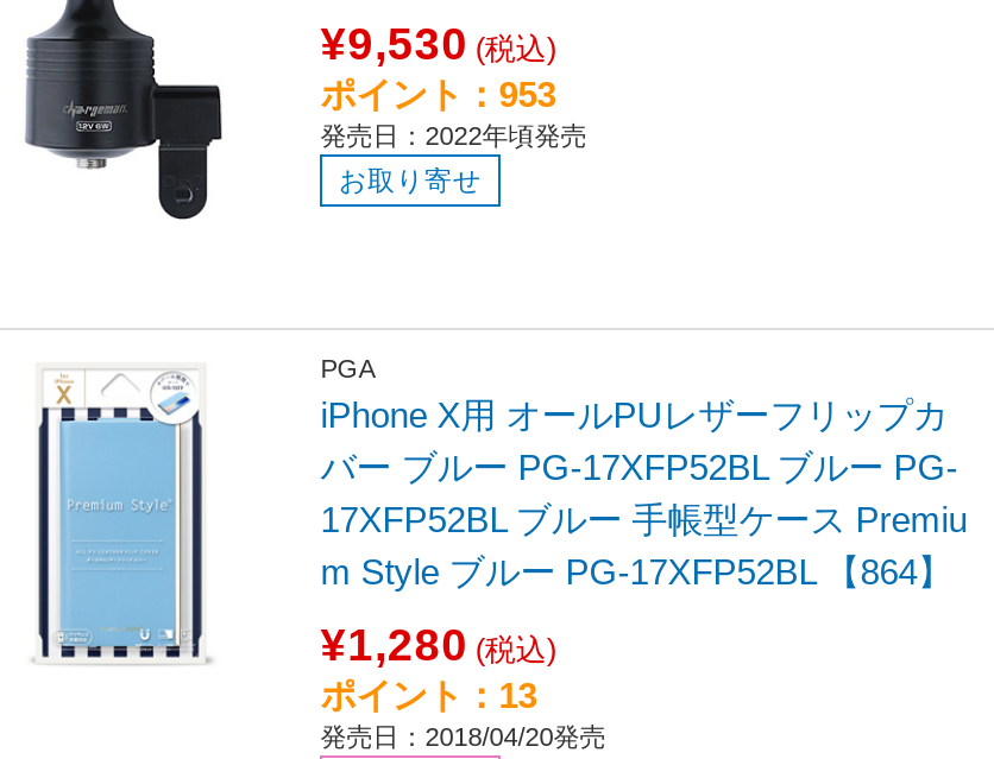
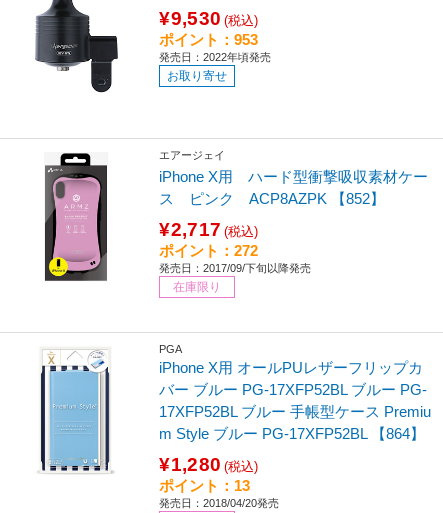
+ [image]

+ エアージェイ
+ iPhone X用 ハード型衝撃吸収素材ケー
+ ス ピンク ACP8AZPK 【852】
+ ¥2,717 (税込)
+ ポイント：272
+ 発売日：2017/09/下旬以降発売
+ 在庫限り
